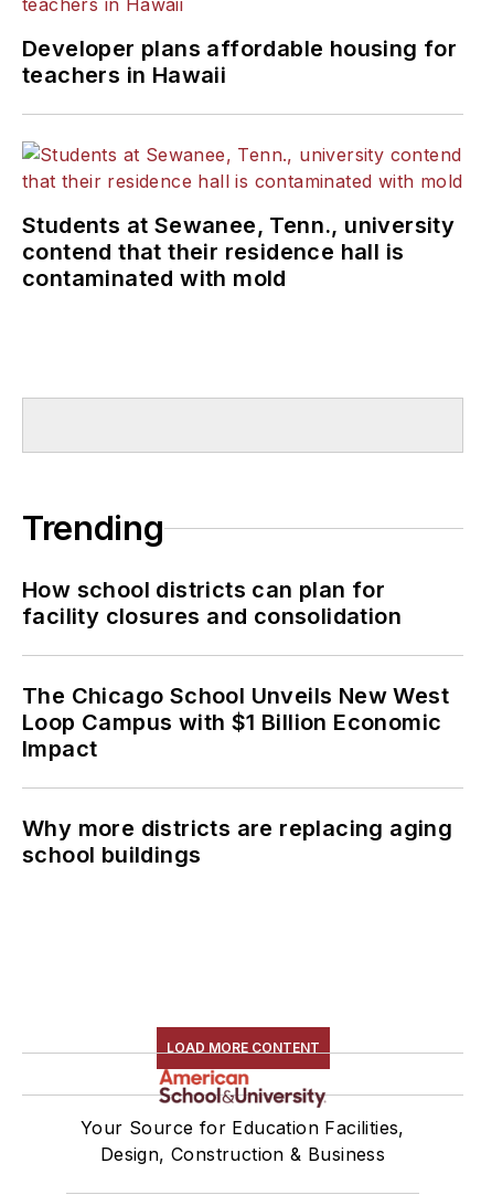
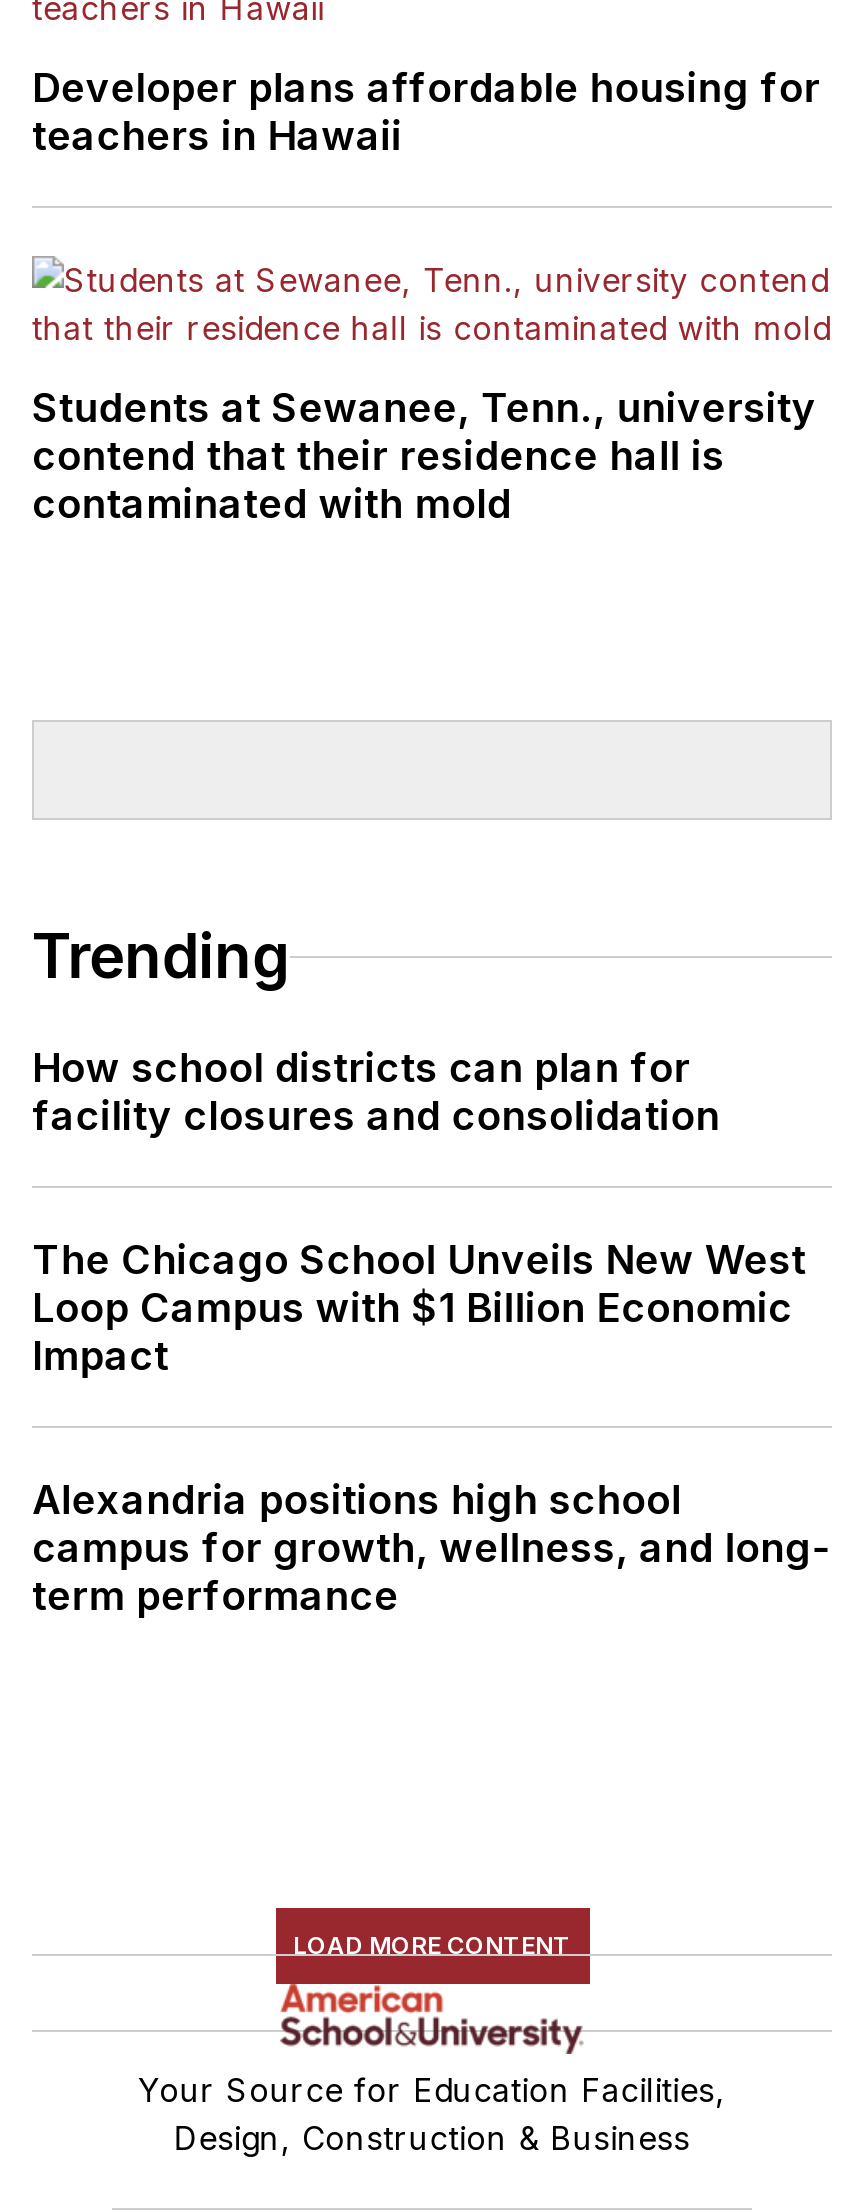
- Why more districts are replacing aging
- school buildings
+ Alexandria positions high school
+ campus for growth, wellness, and long-
+ term performance
